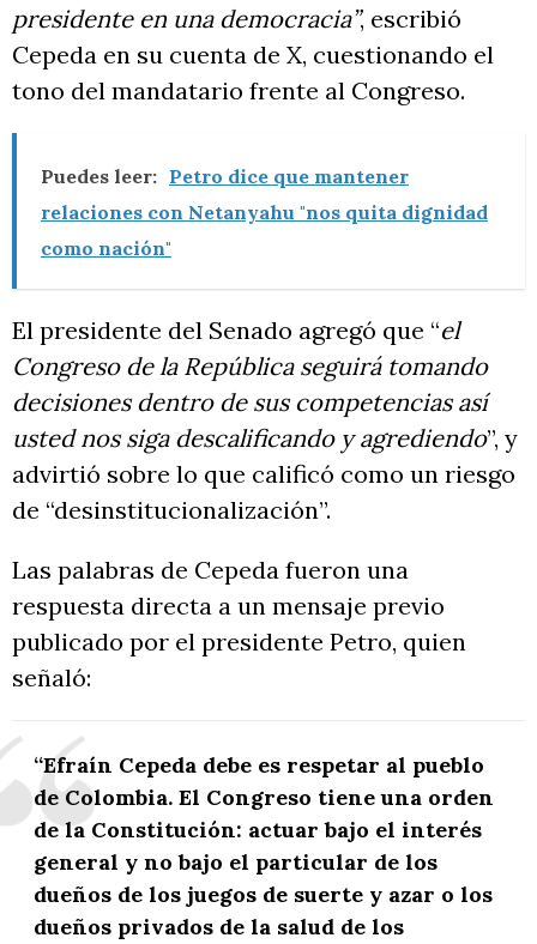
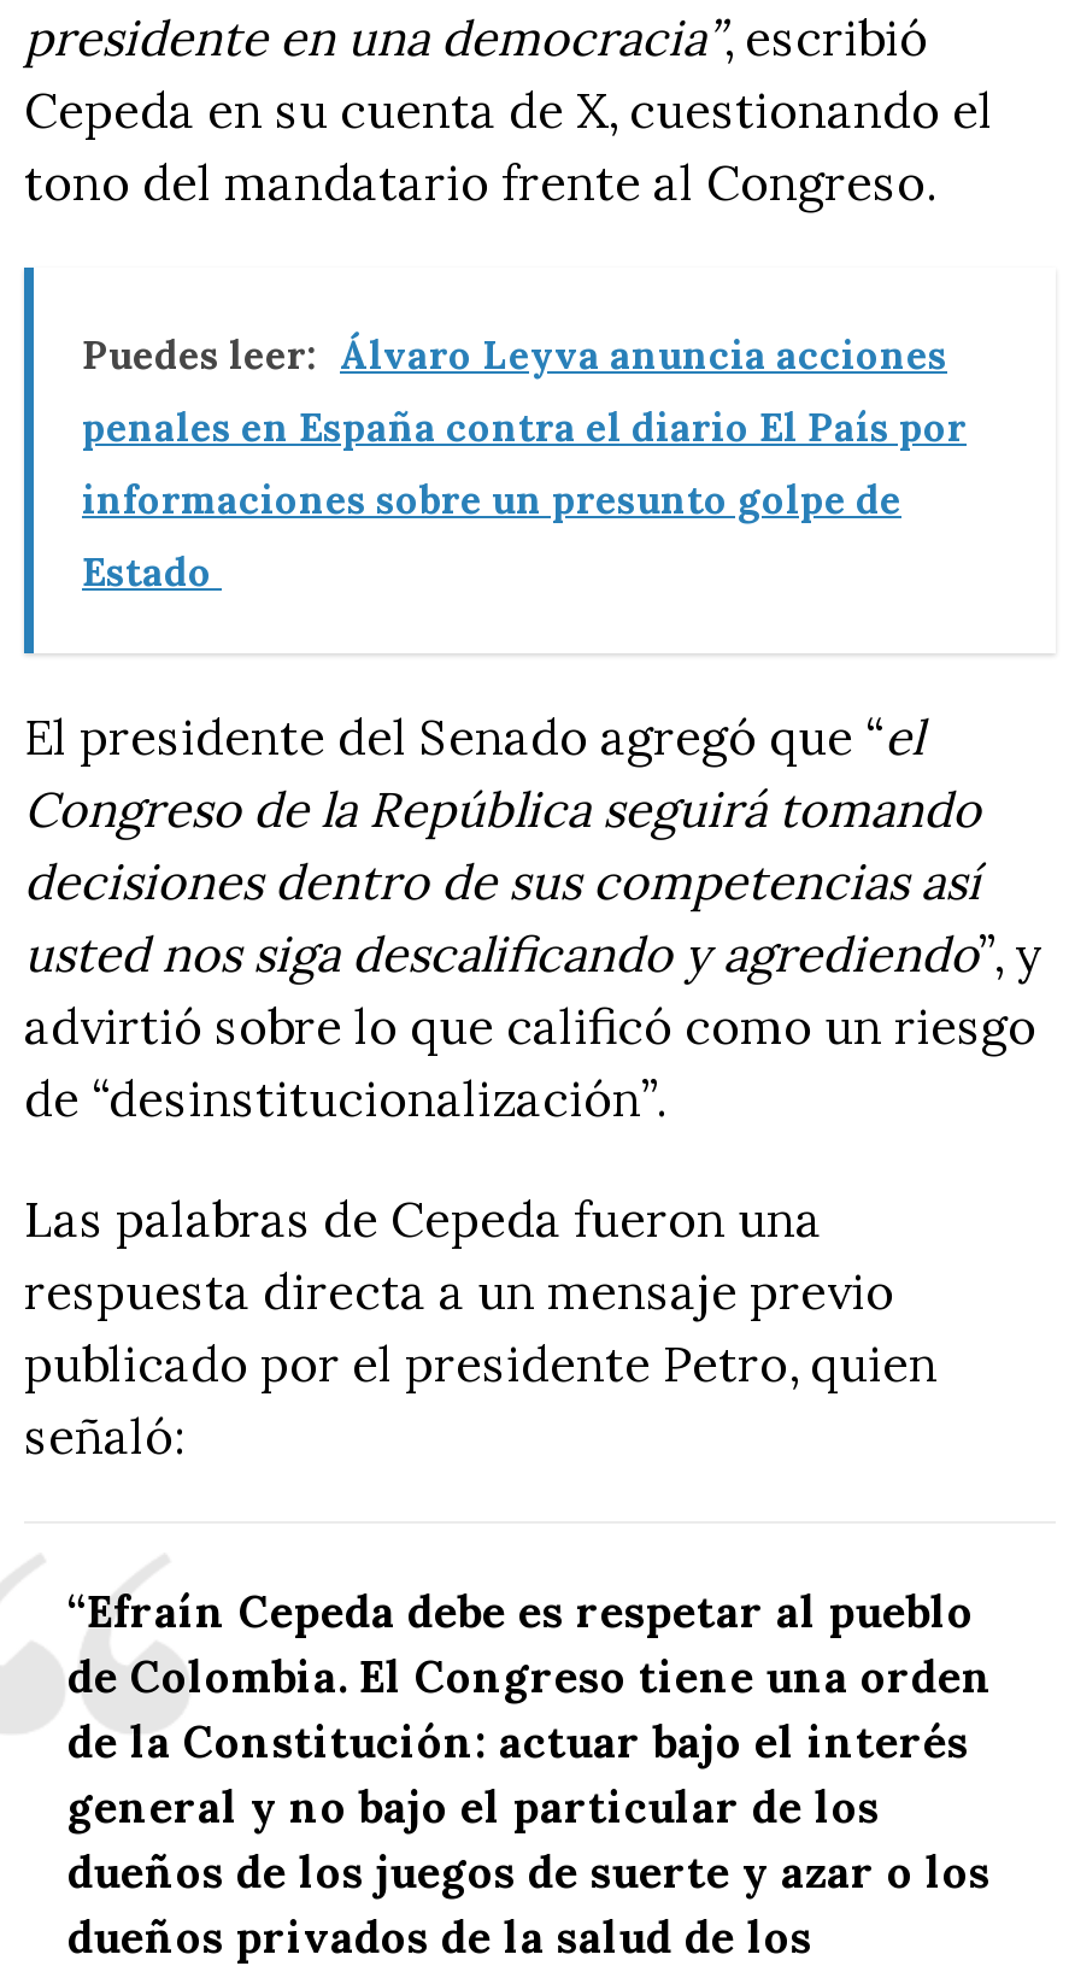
- Puedes leer: Petro dice que mantener
- relaciones con Netanyahu "nos quita dignidad
- como nación"
+ Puedes leer: Álvaro Leyva anuncia acciones
+ penales en España contra el diario El País por
+ informaciones sobre un presunto golpe de
+ Estado
